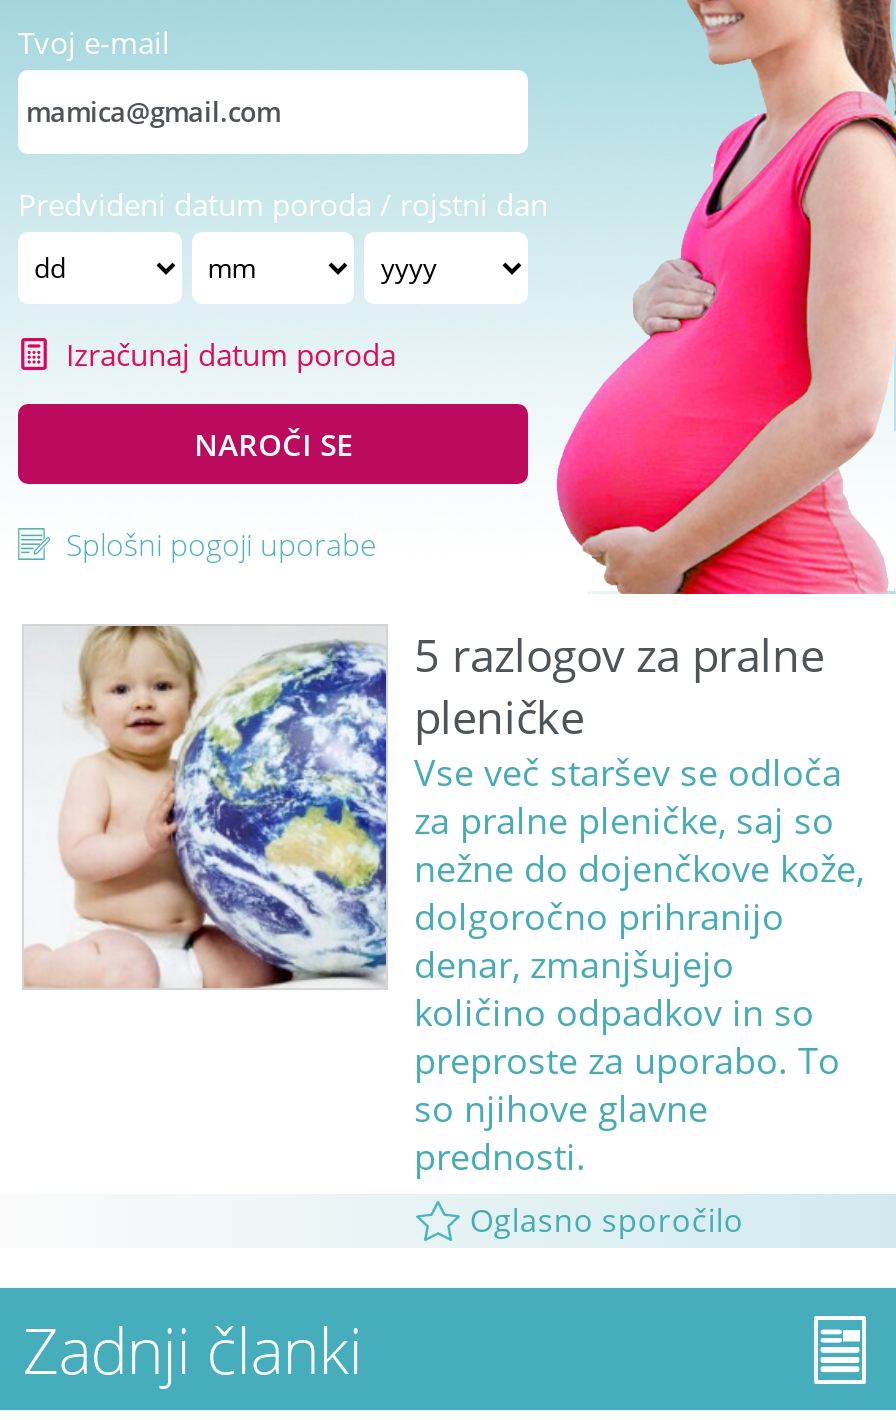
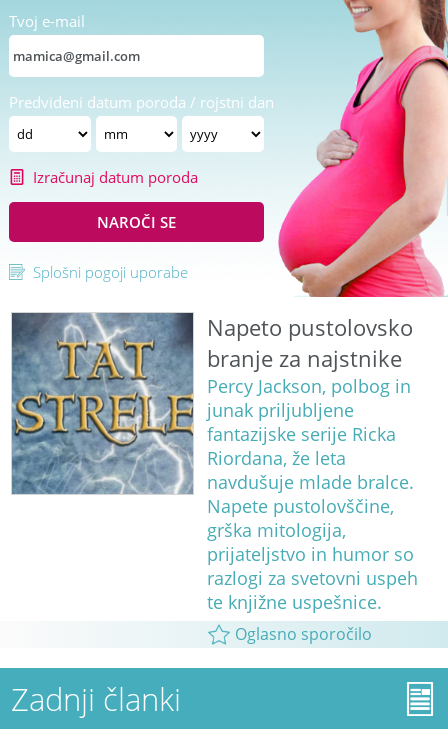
- [image]
- 5 razlogov za pralne
- pleničke
- Vse več staršev se odloča
- za pralne pleničke, saj so
- nežne do dojenčkove kože,
- dolgoročno prihranijo
- denar, zmanjšujejo
- količino odpadkov in so
- preproste za uporabo. To
- so njihove glavne
- prednosti.
+ [image]
+ Napeto pustolovsko
+ branje za najstnike
+ Percy Jackson, polbog in
+ junak priljubljene
+ fantazijske serije Ricka
+ Riordana, že leta
+ navdušuje mlade bralce.
+ Napete pustolovščine,
+ grška mitologija,
+ prijateljstvo in humor so
+ razlogi za svetovni uspeh
+ te knjižne uspešnice.
